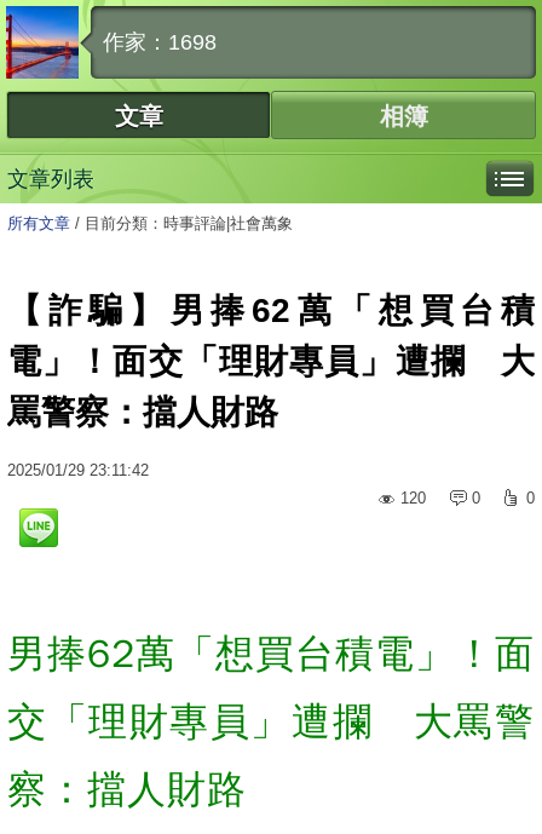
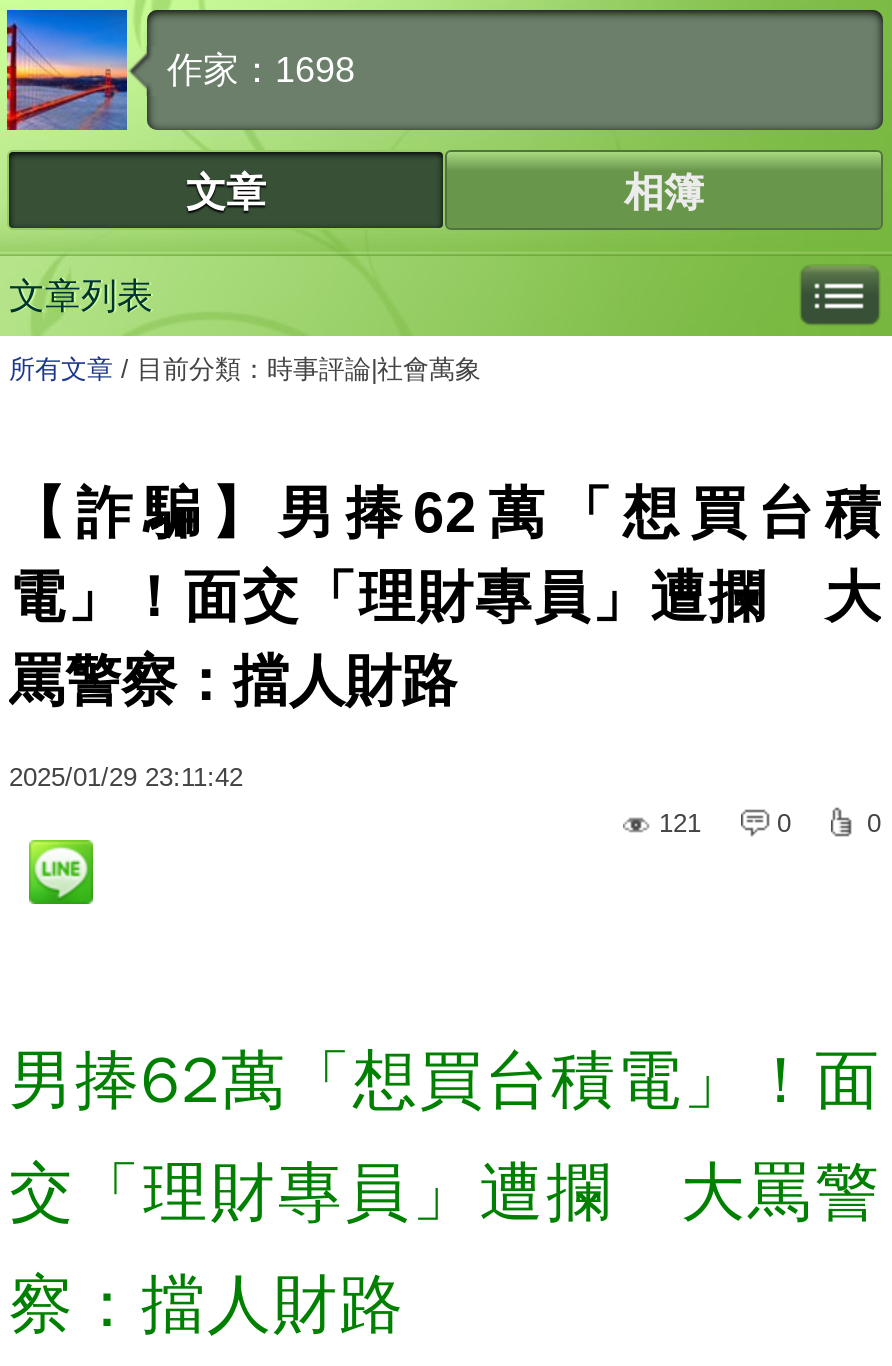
- 120
+ 121
